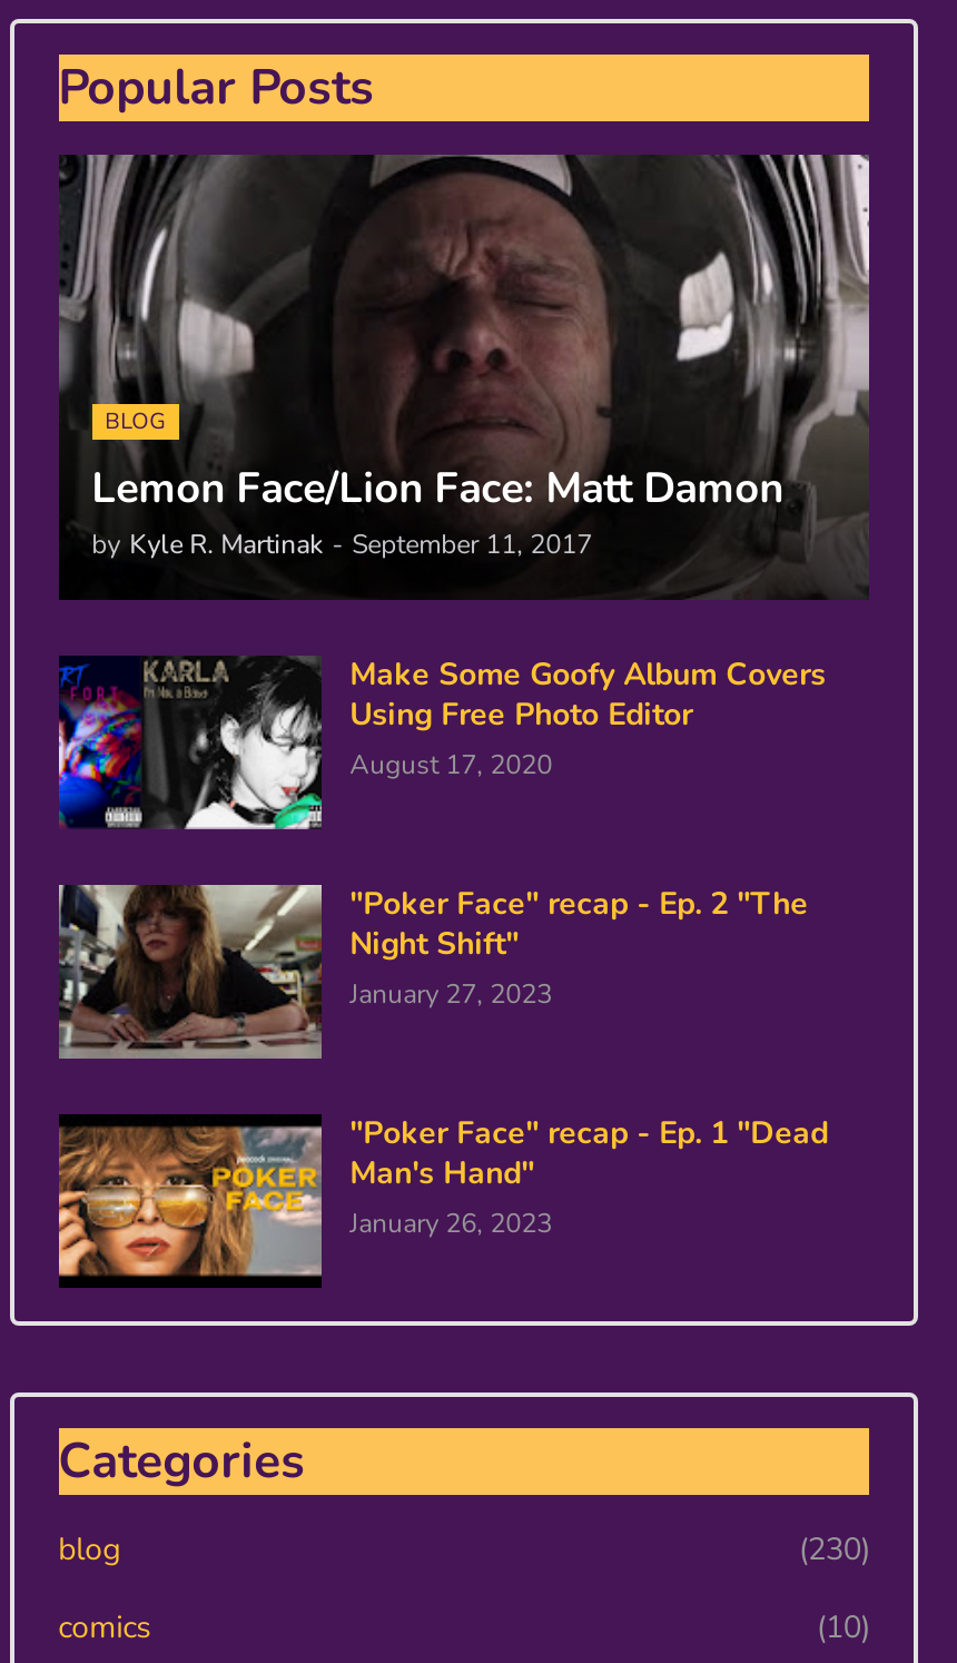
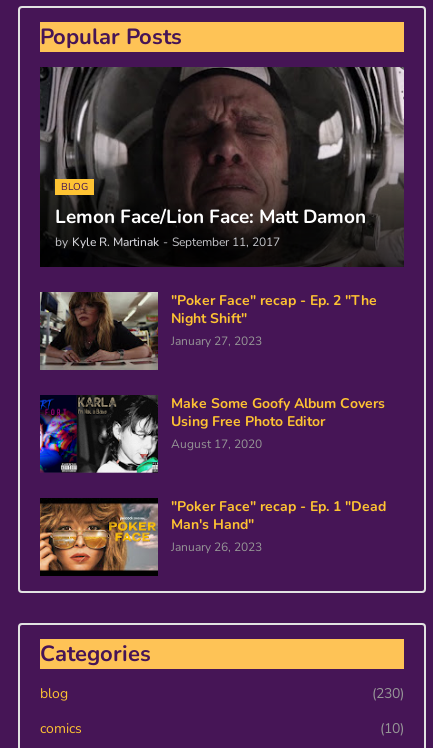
moved down: [image] | Make Some Goofy Album Covers | Using Free Photo Editor | August 17, 2020

moved up: [image] | "Poker Face" recap - Ep. 2 "The | Night Shift" | January 27, 2023
